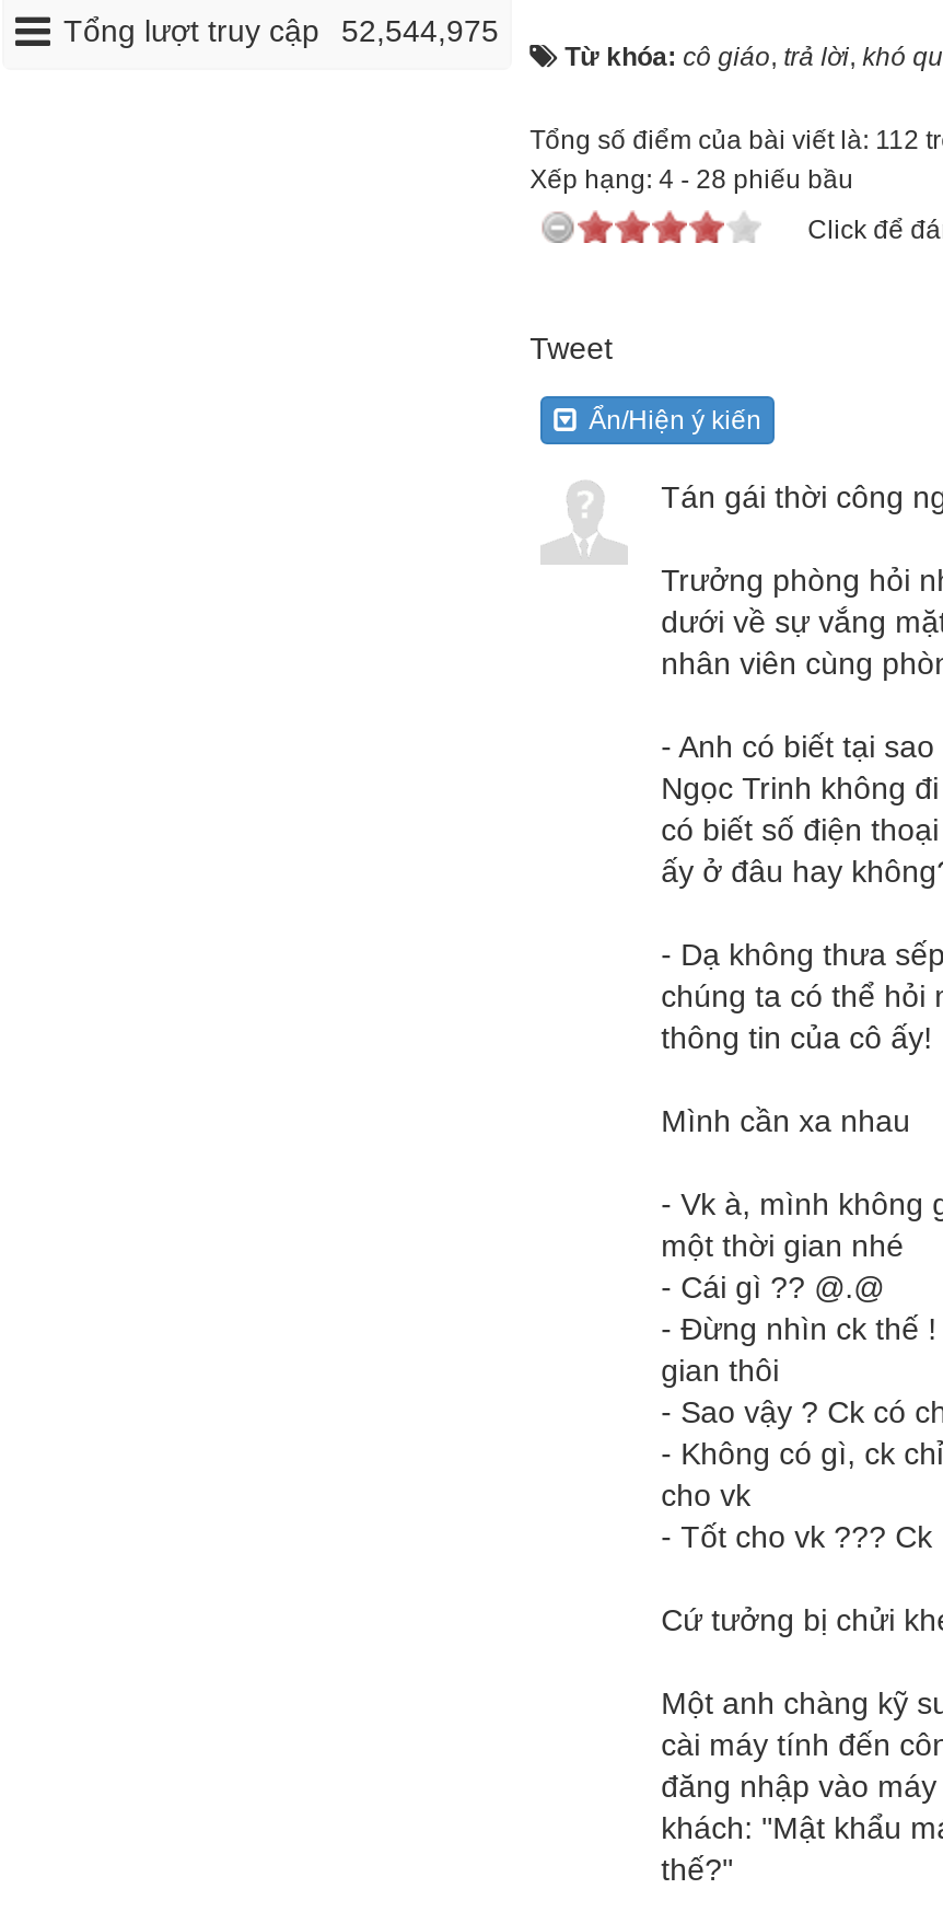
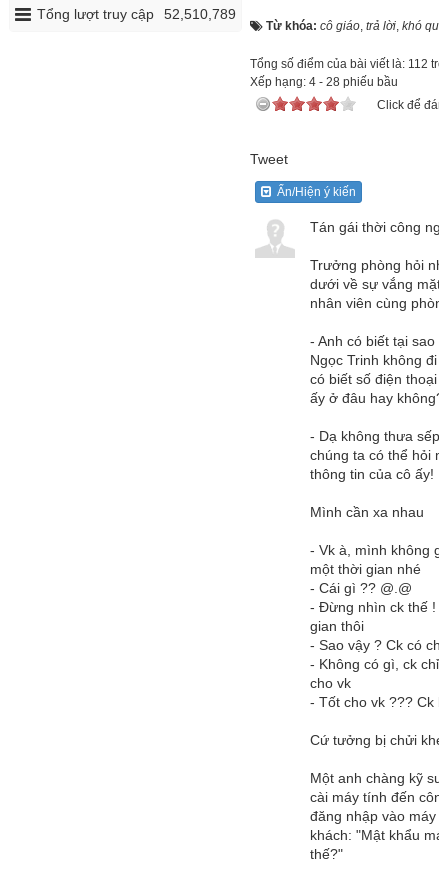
- 52,544,975
+ 52,510,789
